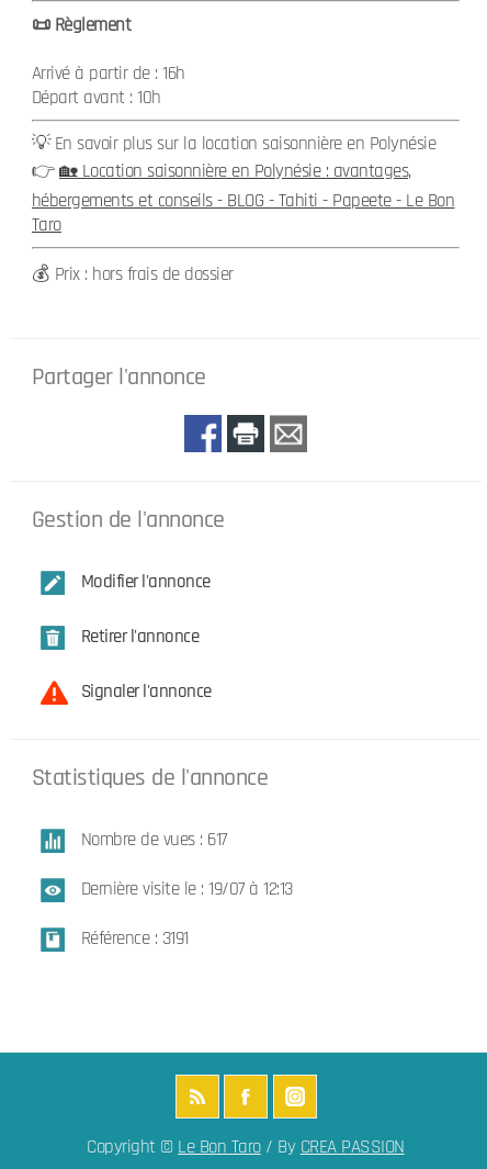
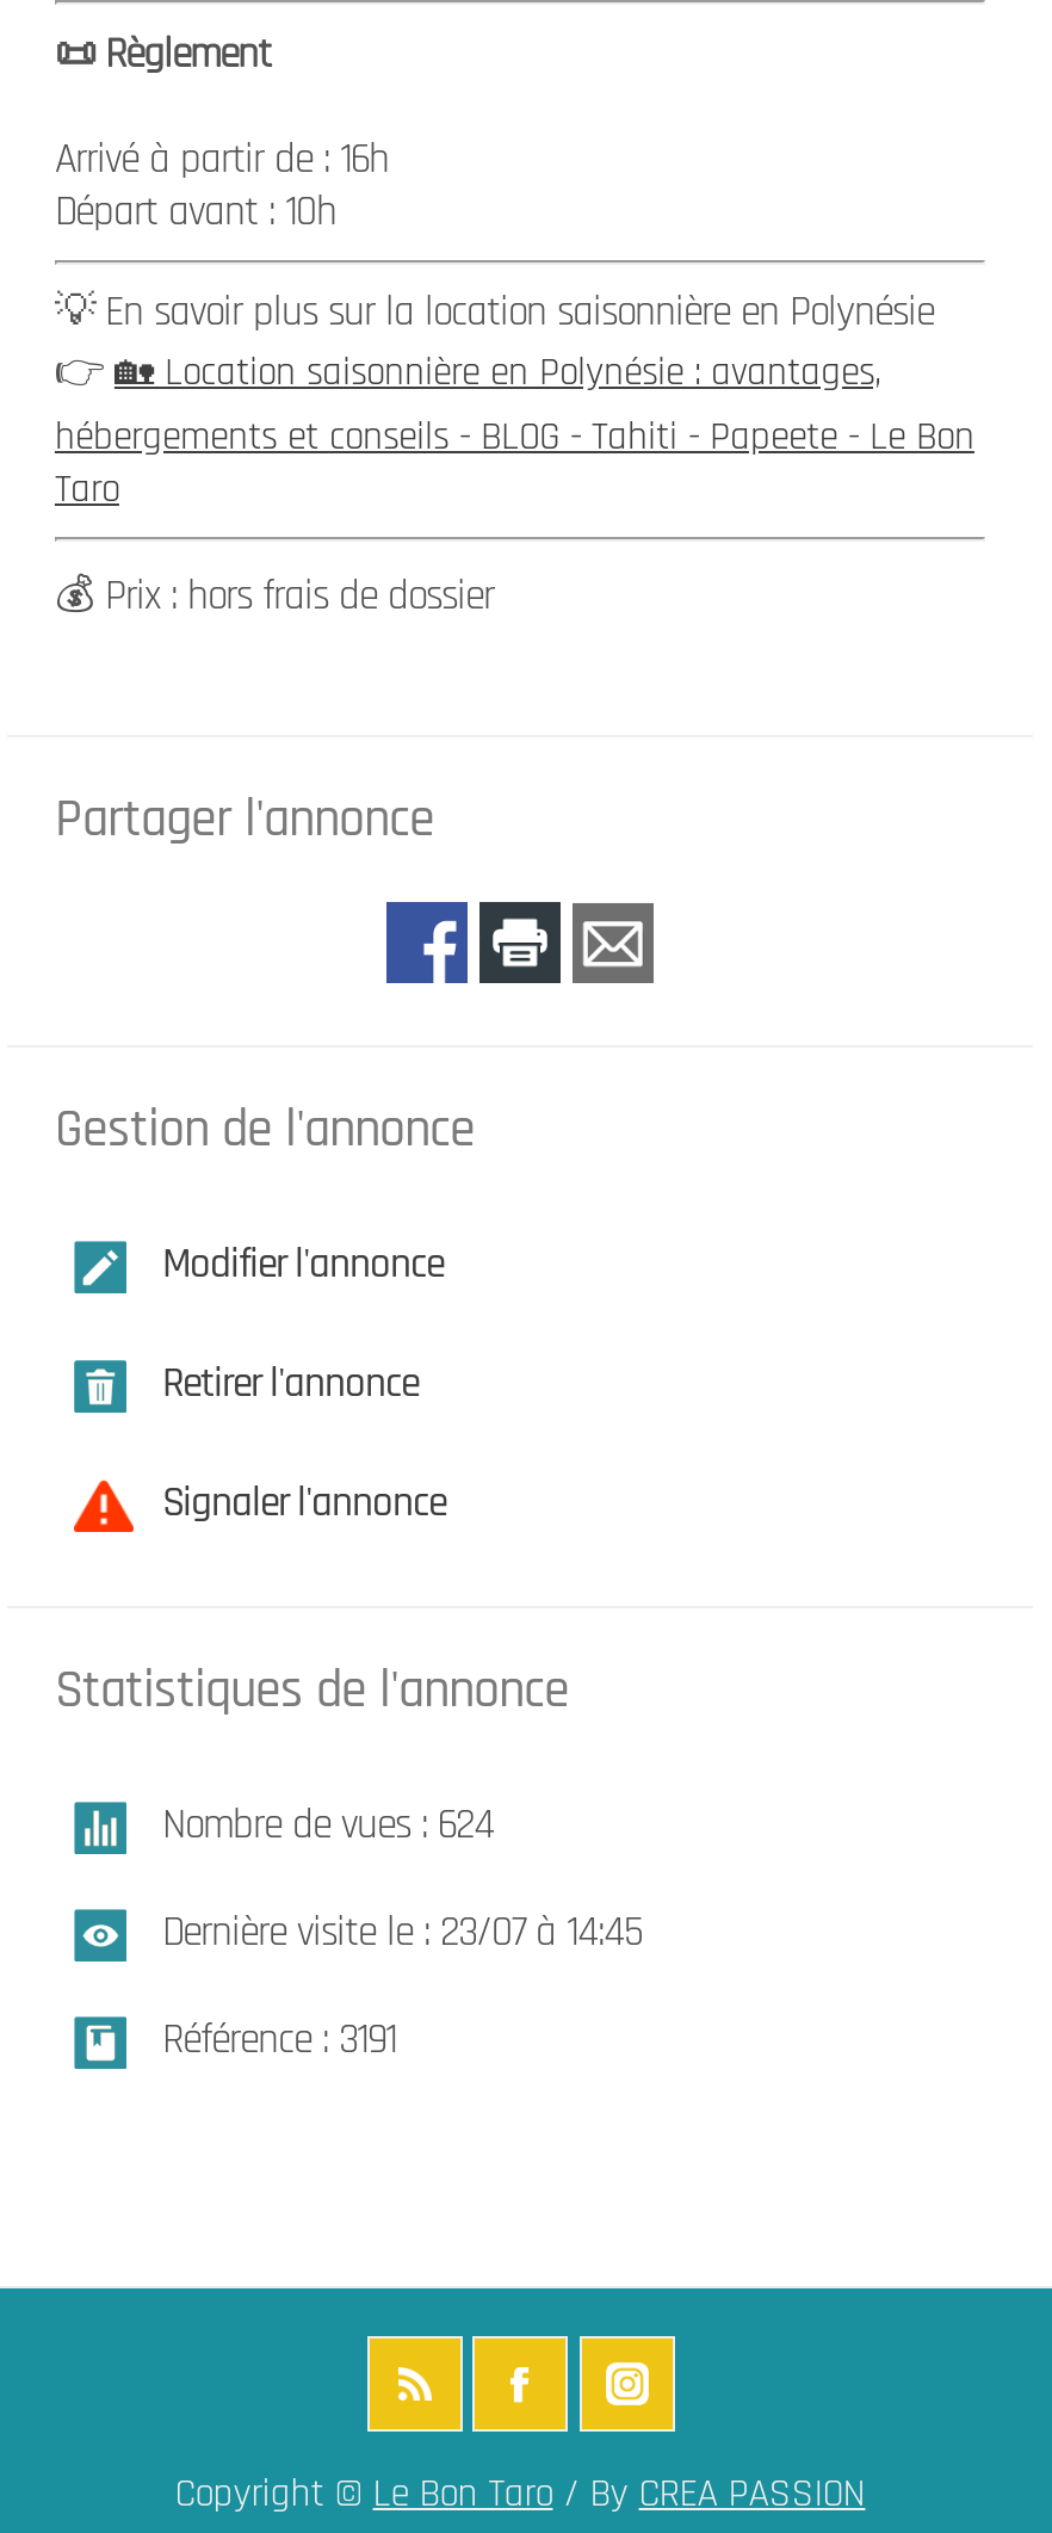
- Nombre de vues : 617
+ Nombre de vues : 624

- Dernière visite le : 19/07 à 12:13
+ Dernière visite le : 23/07 à 14:45
